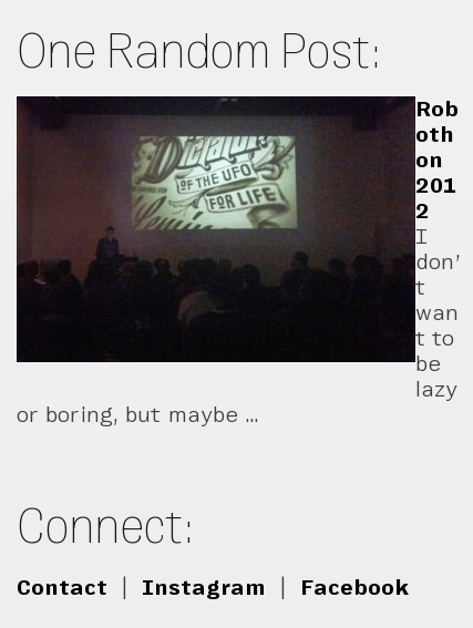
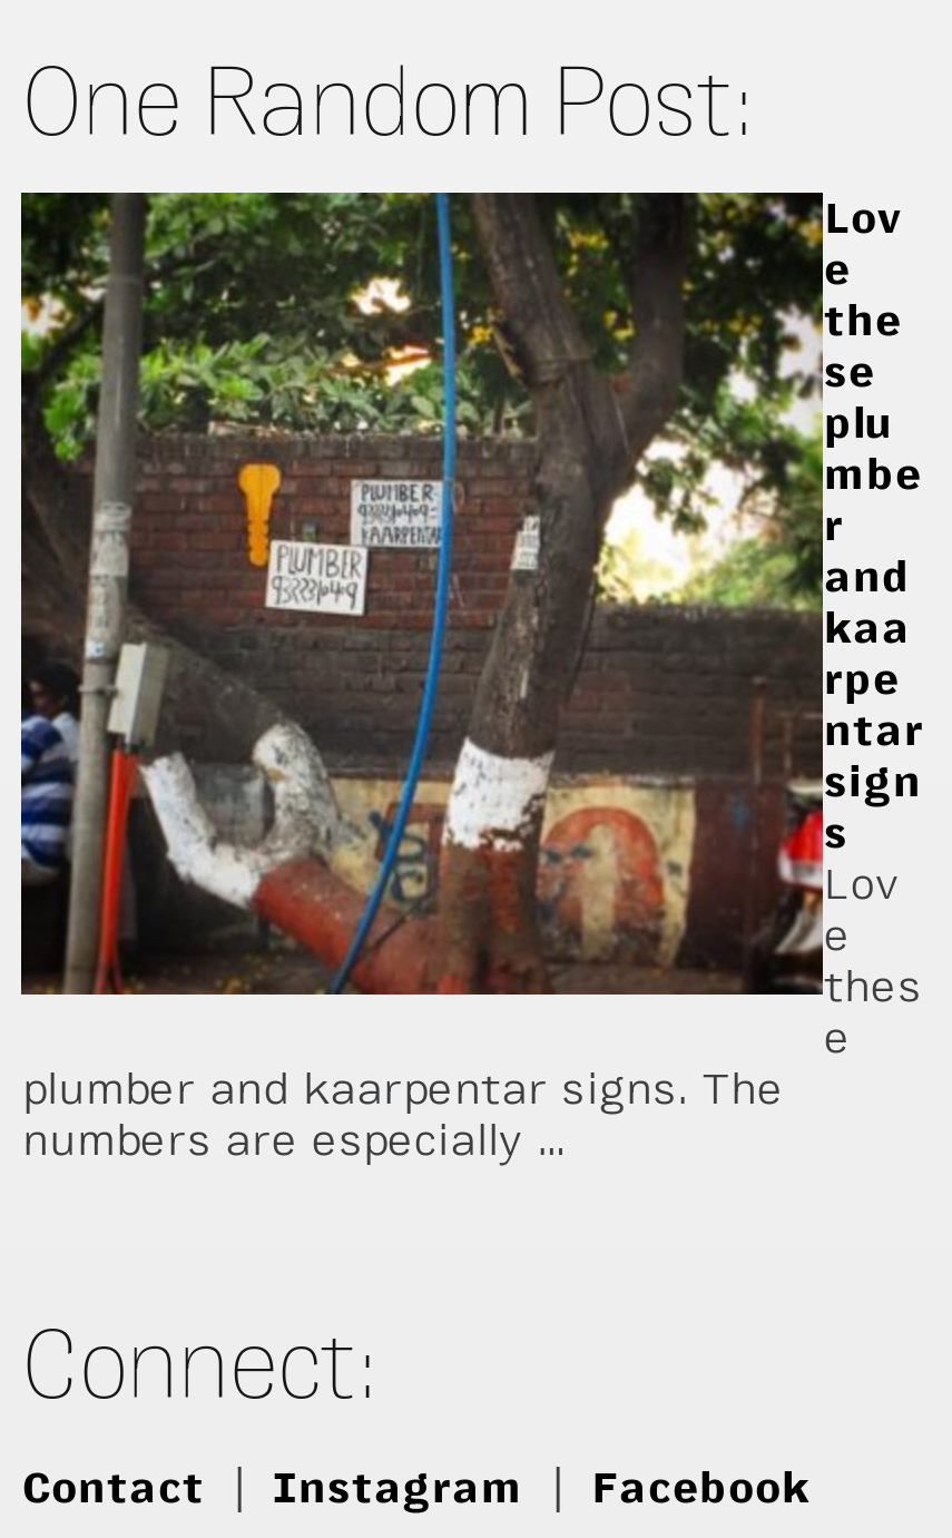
- [image]
- Rob
- oth
- on
- 201
- 2
- I
- don’
- t
- wan
- t to
- be
- lazy
- or boring, but maybe …
+ [image]
+ Lov
+ e
+ the
+ se
+ plu
+ mbe
+ r
+ and
+ kaa
+ rpe
+ ntar
+ sign
+ s
+ Lov
+ e
+ thes
+ e
+ plumber and kaarpentar signs. The
+ numbers are especially …
